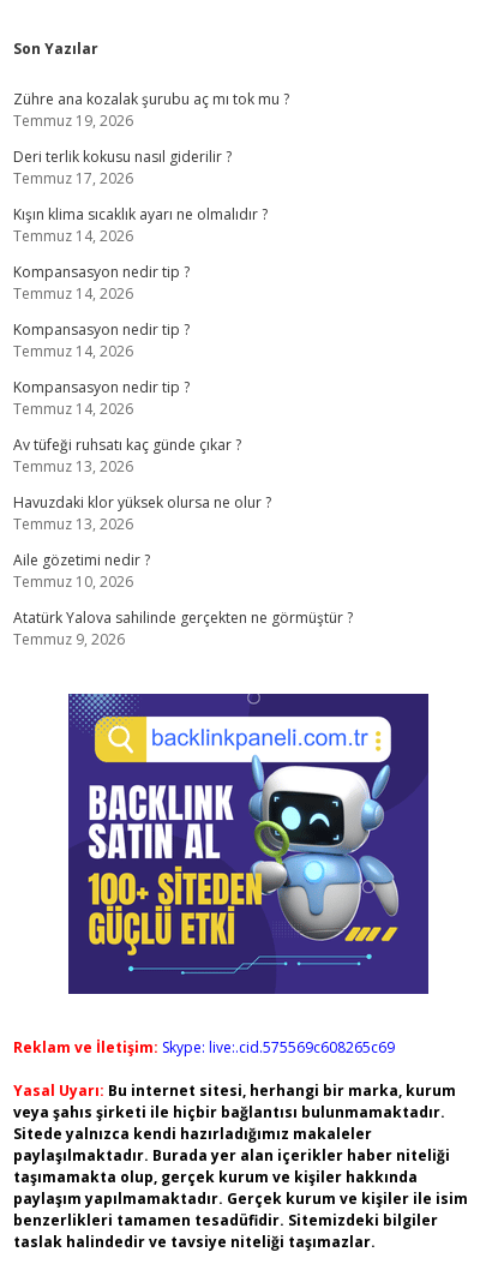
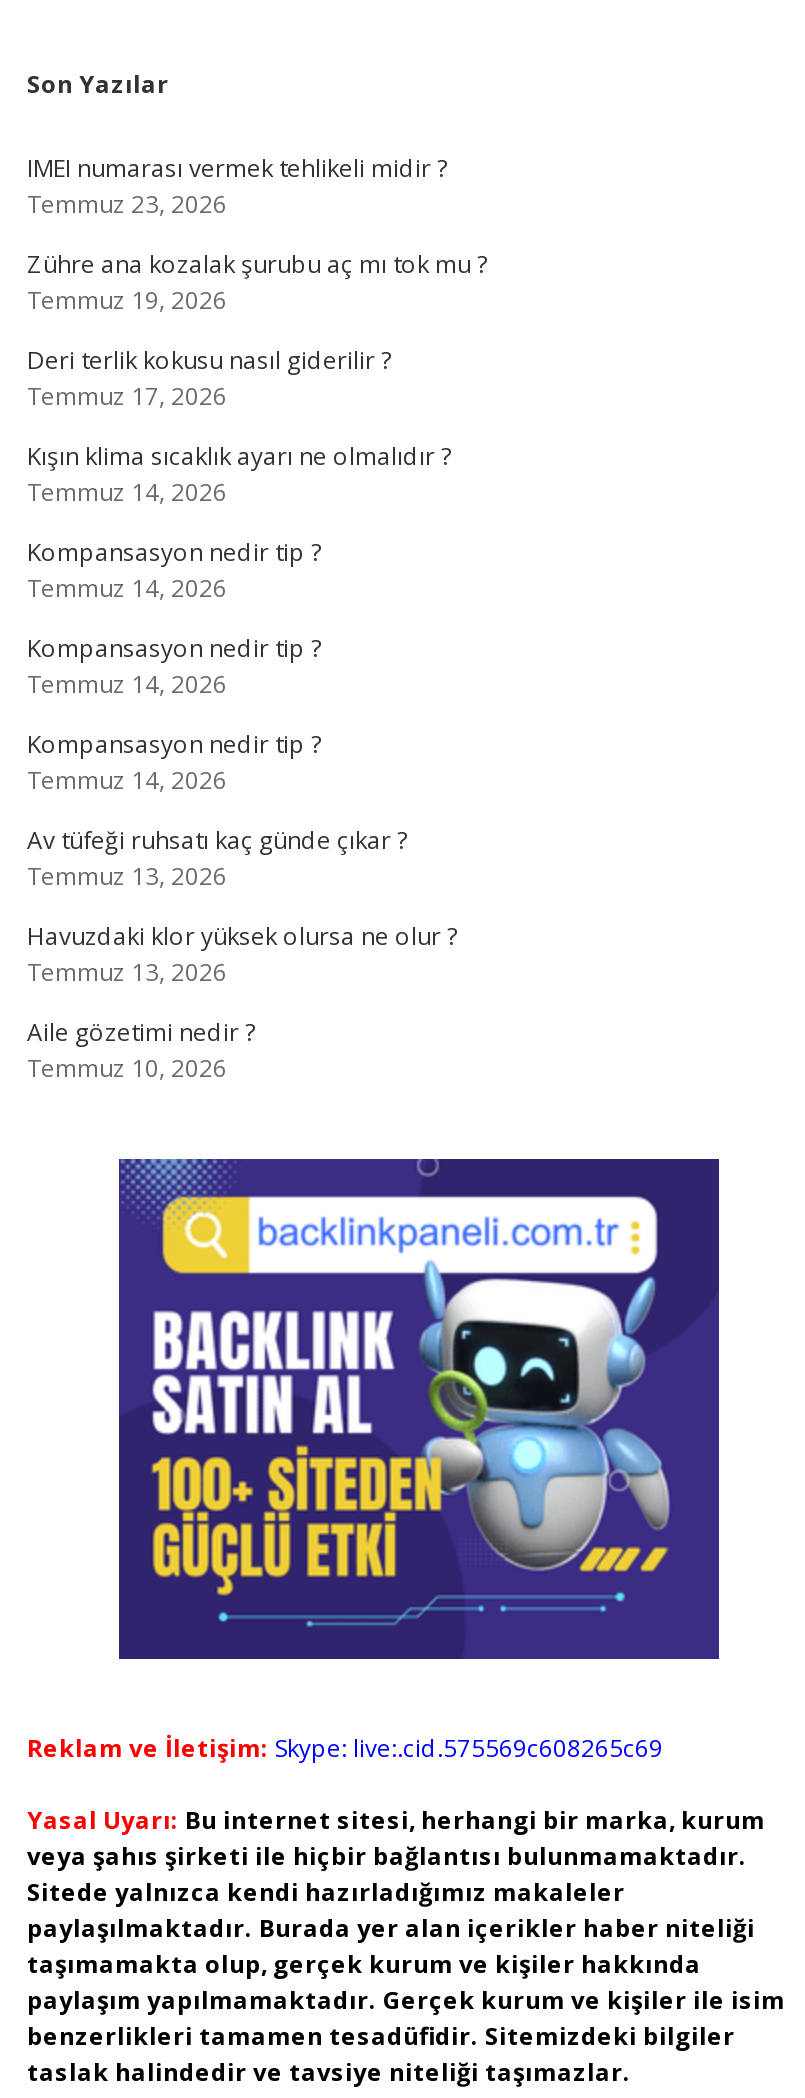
+ IMEI numarası vermek tehlikeli midir ?
+ Temmuz 23, 2026

moved down: Zühre ana kozalak şurubu aç mı tok mu ? | Temmuz 19, 2026 | Deri terlik kokusu nasıl giderilir ? | ... | Aile gözetimi nedir ? | Temmuz 10, 2026

- Atatürk Yalova sahilinde gerçekten ne görmüştür ?
- Temmuz 9, 2026
